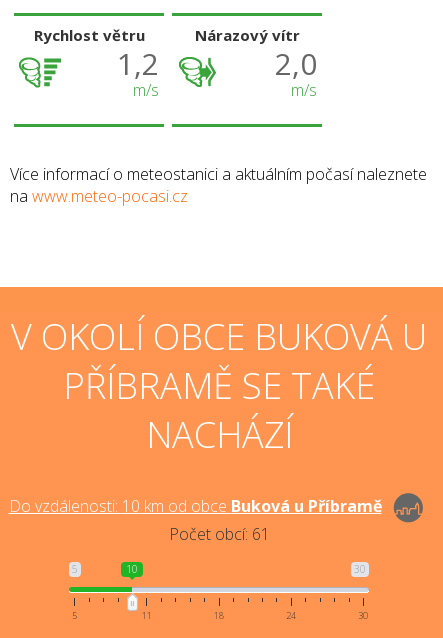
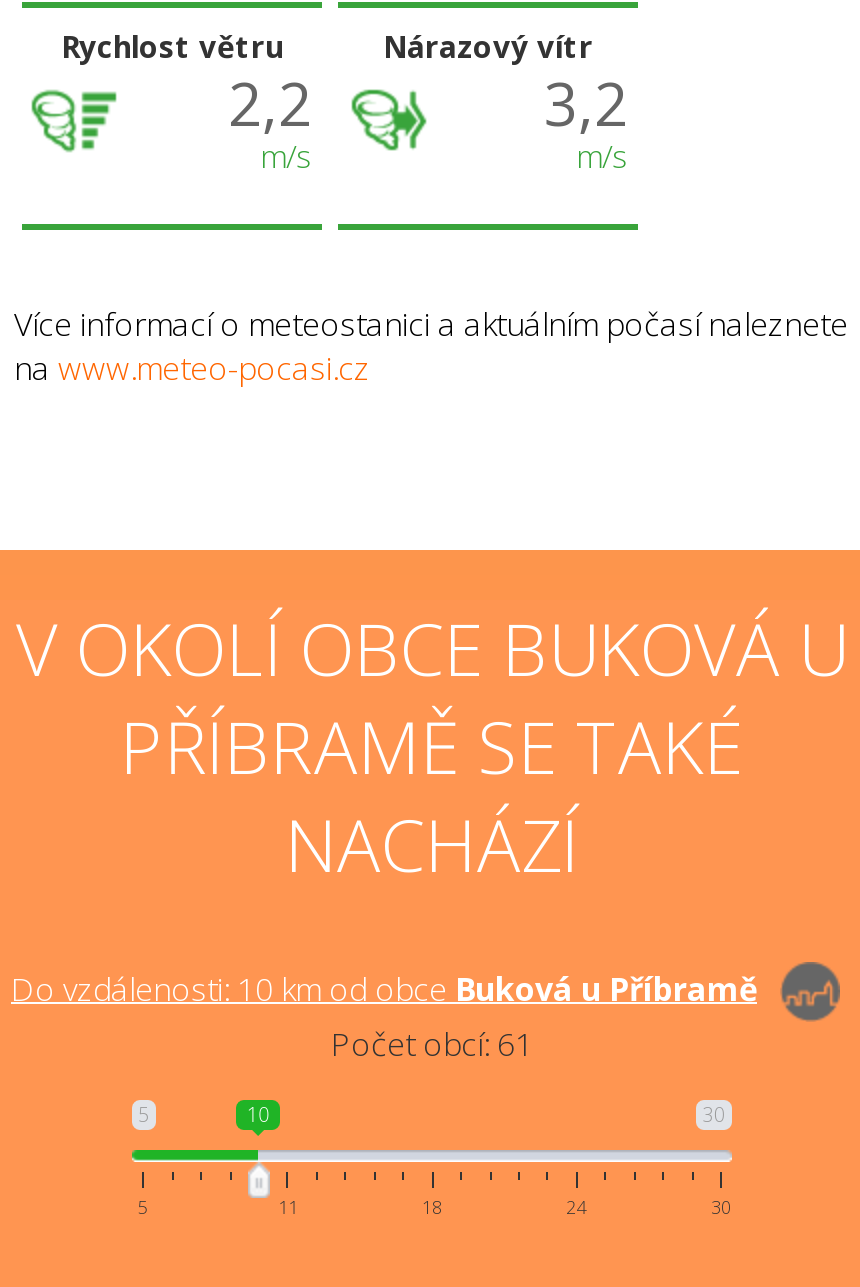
- 1,2
+ 2,2

- 2,0
+ 3,2
